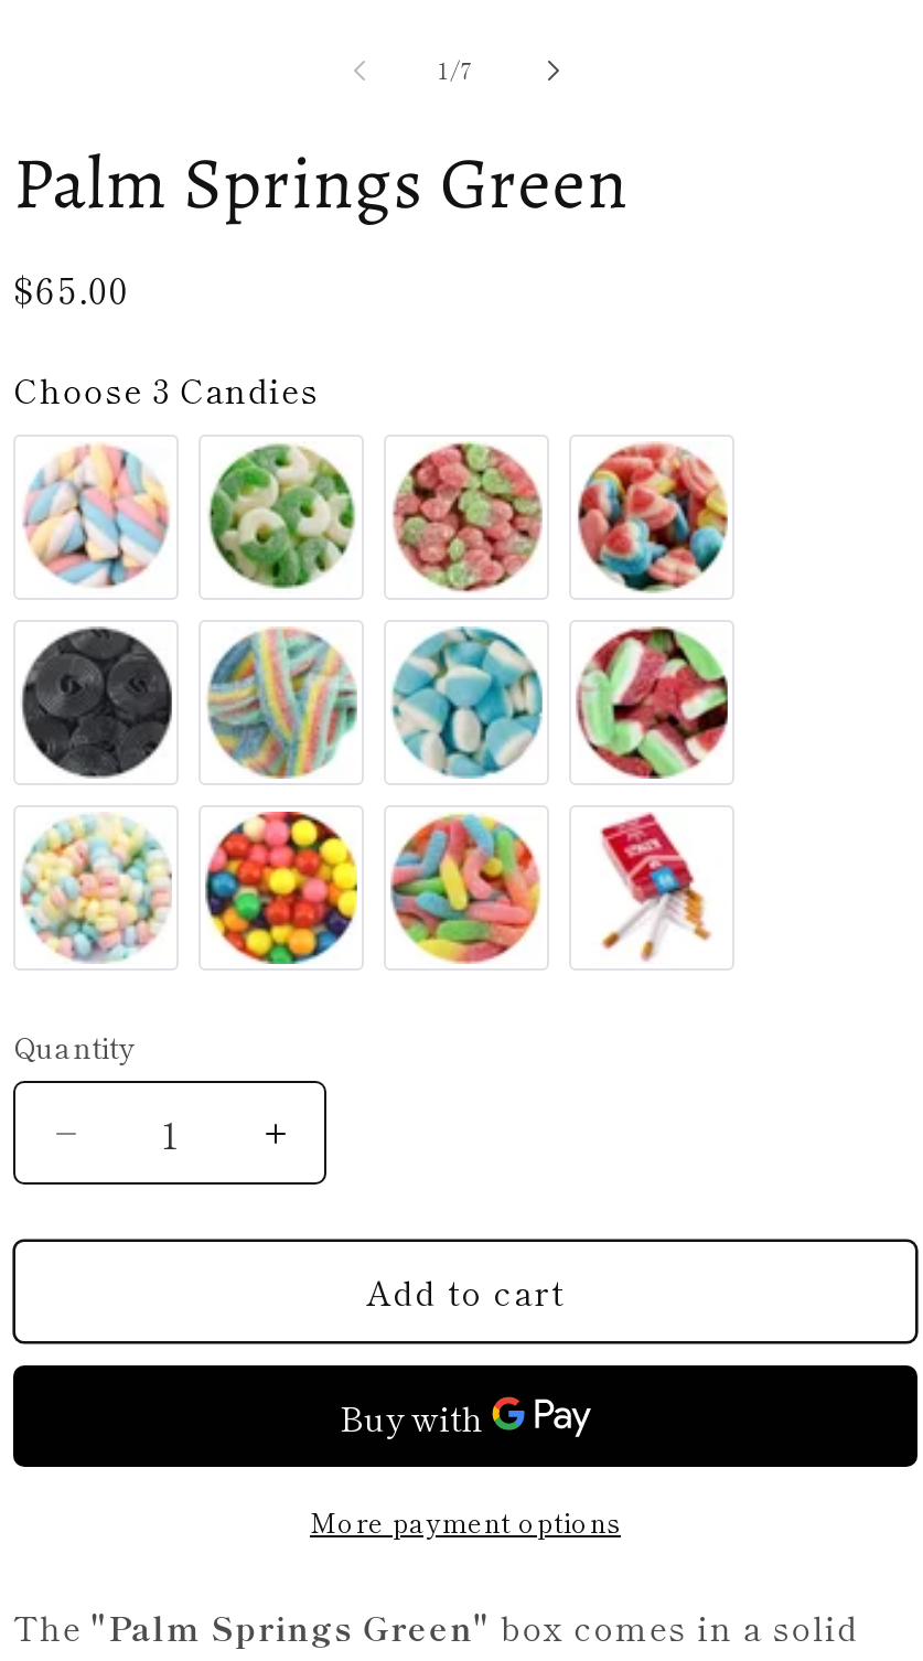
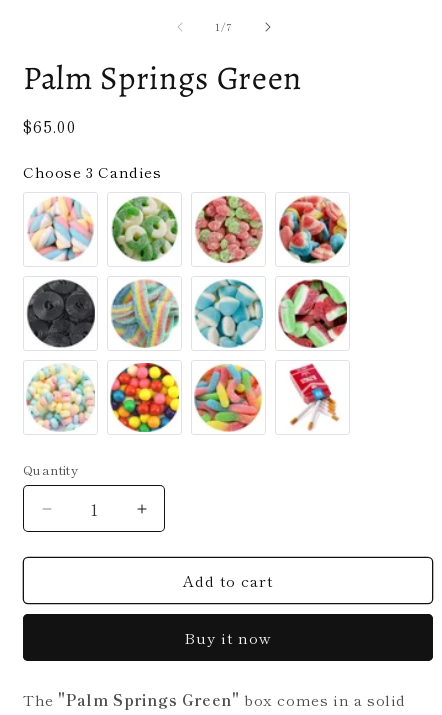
- More payment options
+ Buy it now
